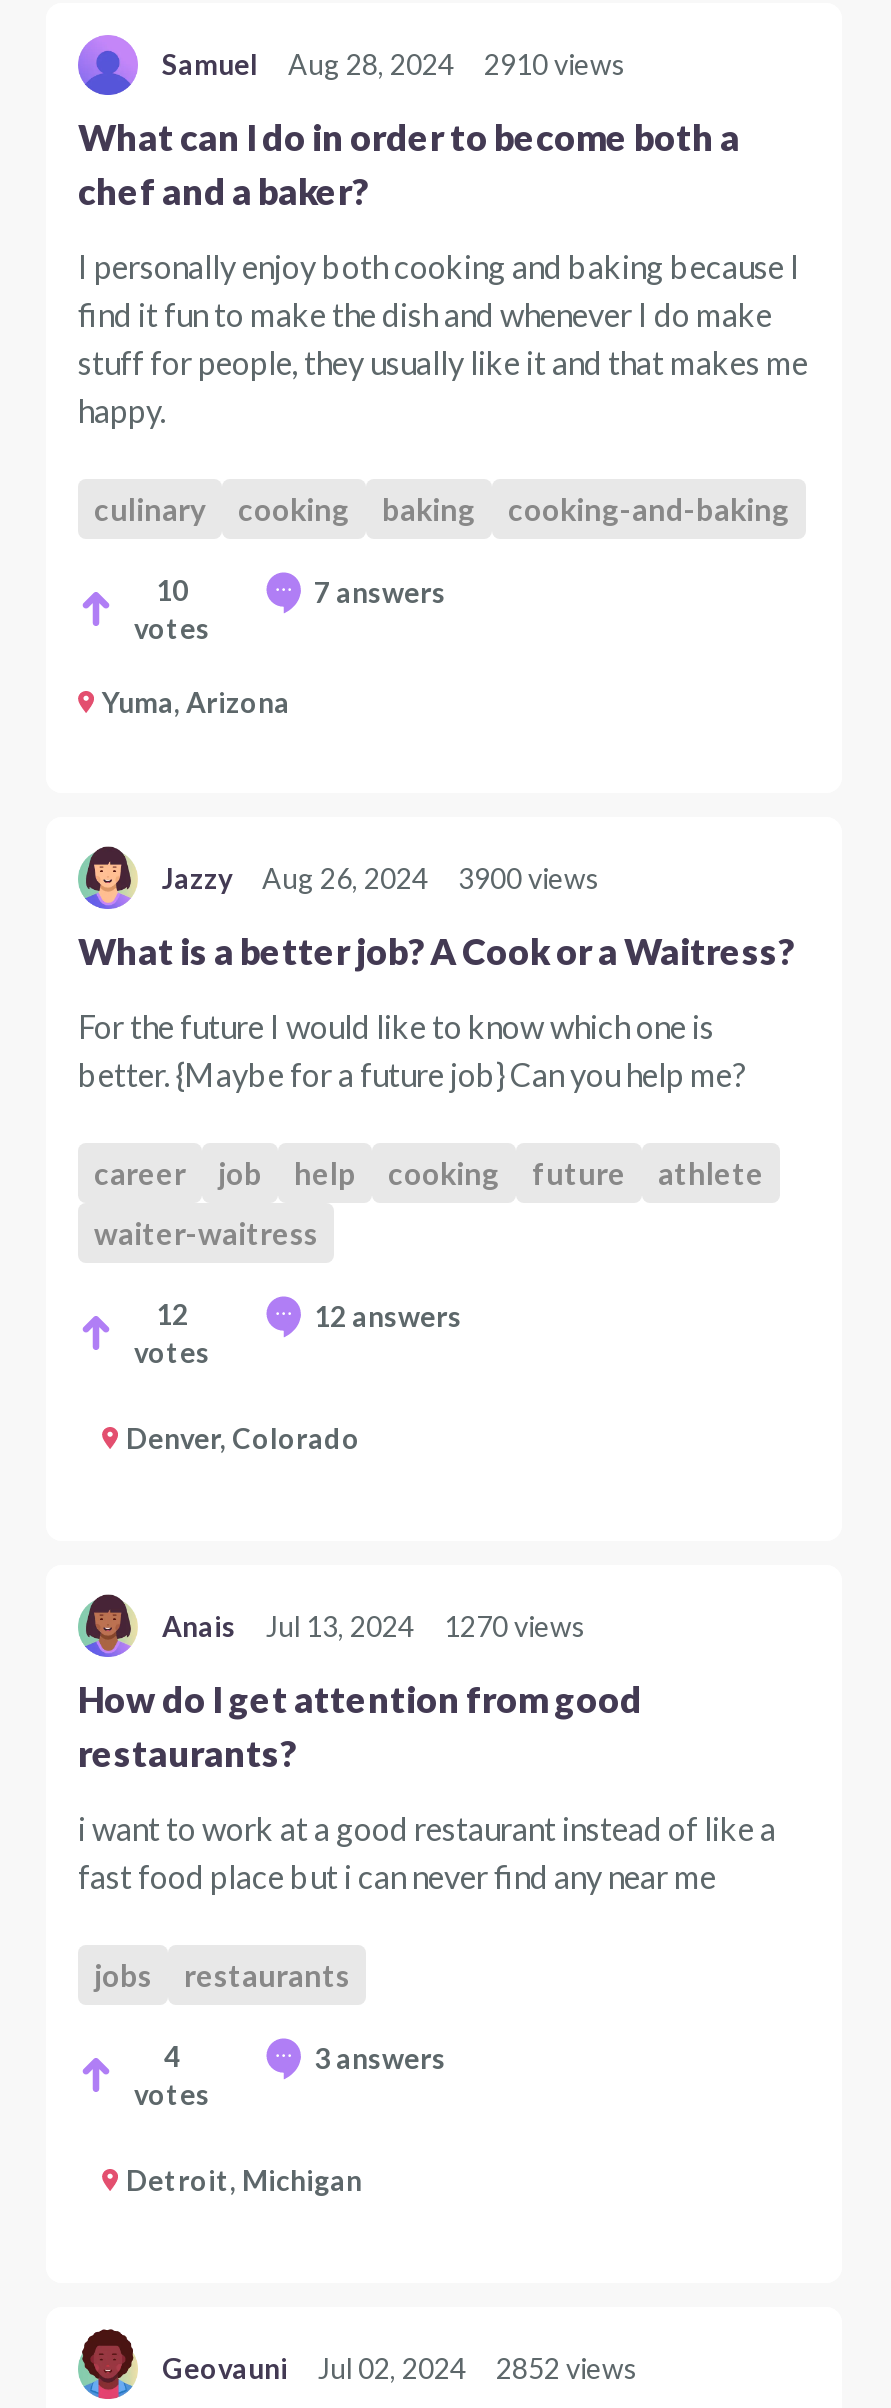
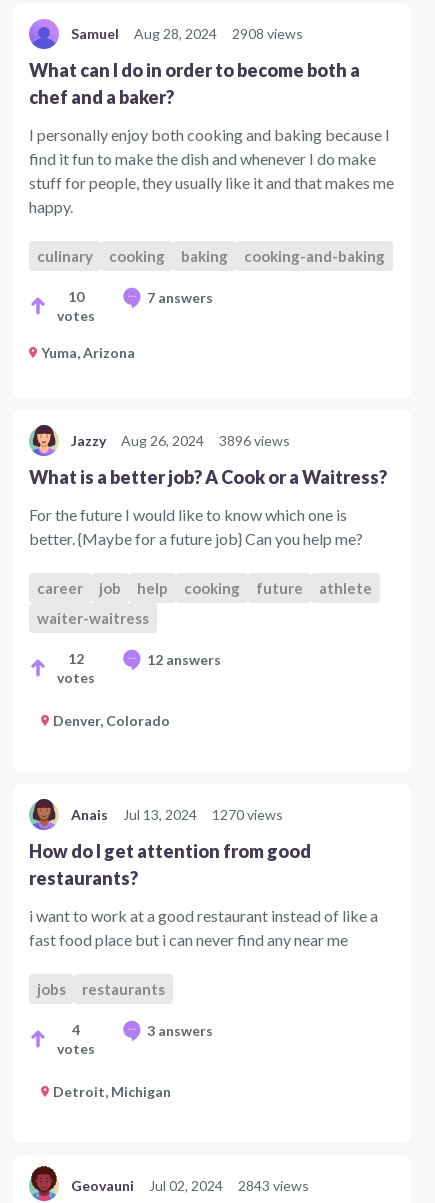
- Samuel Aug 28, 2024 2910 views
+ Samuel Aug 28, 2024 2908 views

- Jazzy Aug 26, 2024 3900 views
+ Jazzy Aug 26, 2024 3896 views

- Geovauni Jul 02, 2024 2852 views
+ Geovauni Jul 02, 2024 2843 views
